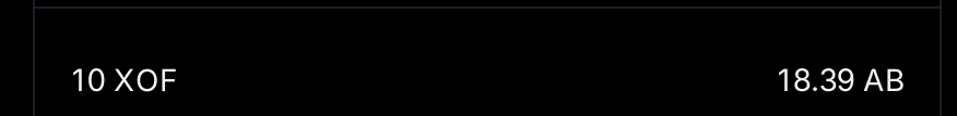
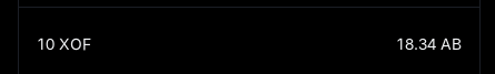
- 18.39 AB
+ 18.34 AB
